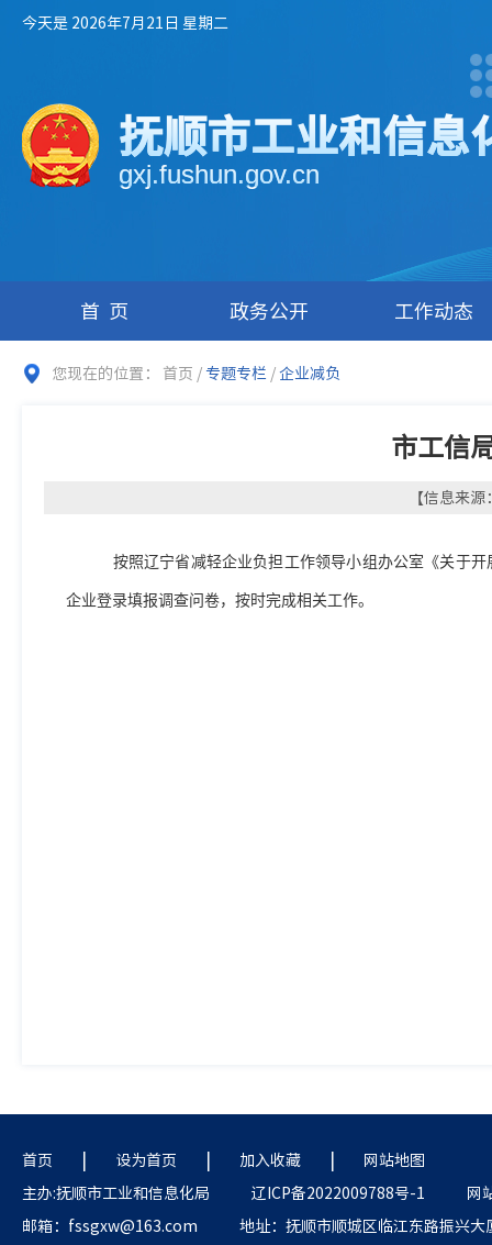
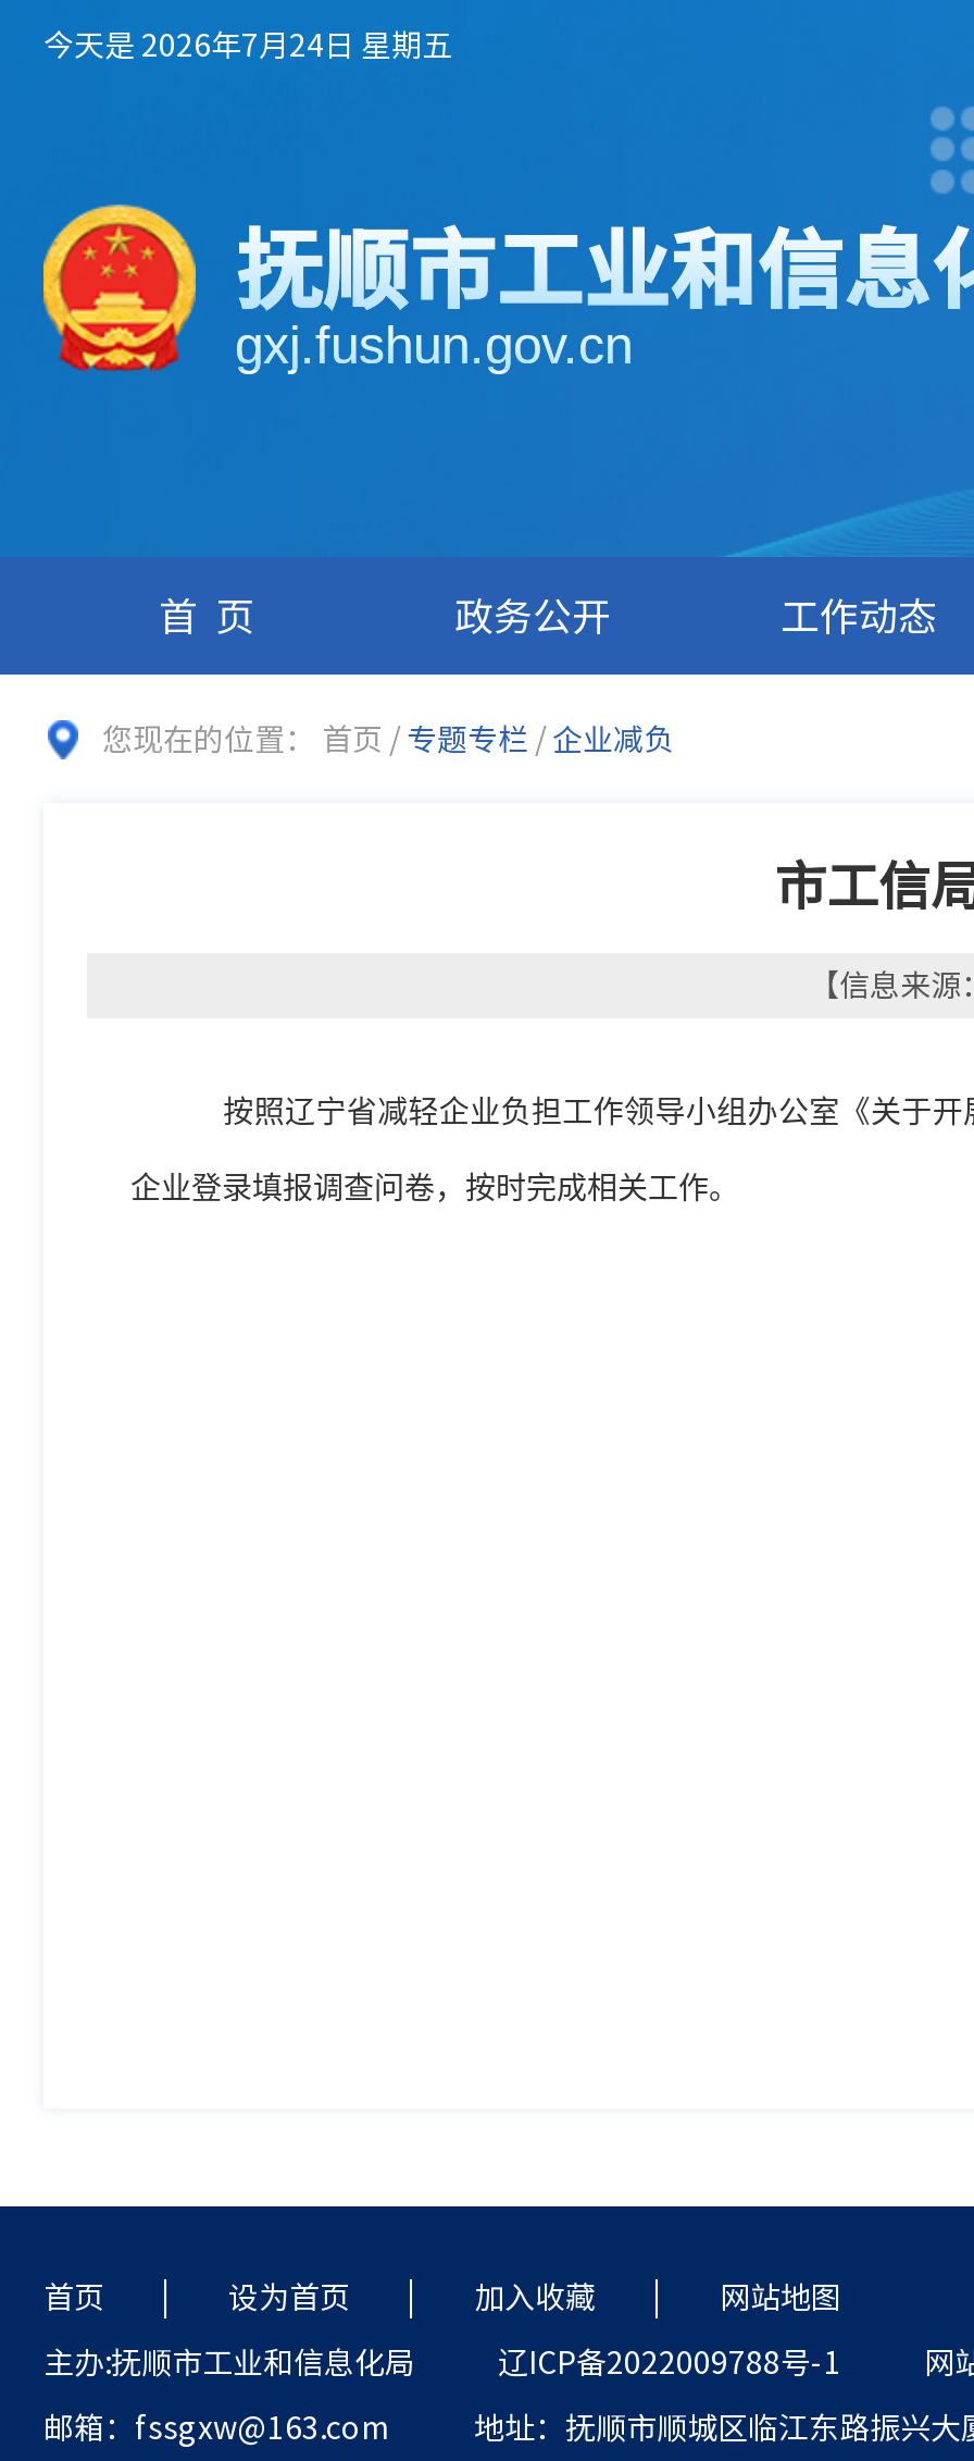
- 今天是 2026年7月21日 星期二
+ 今天是 2026年7月24日 星期五
